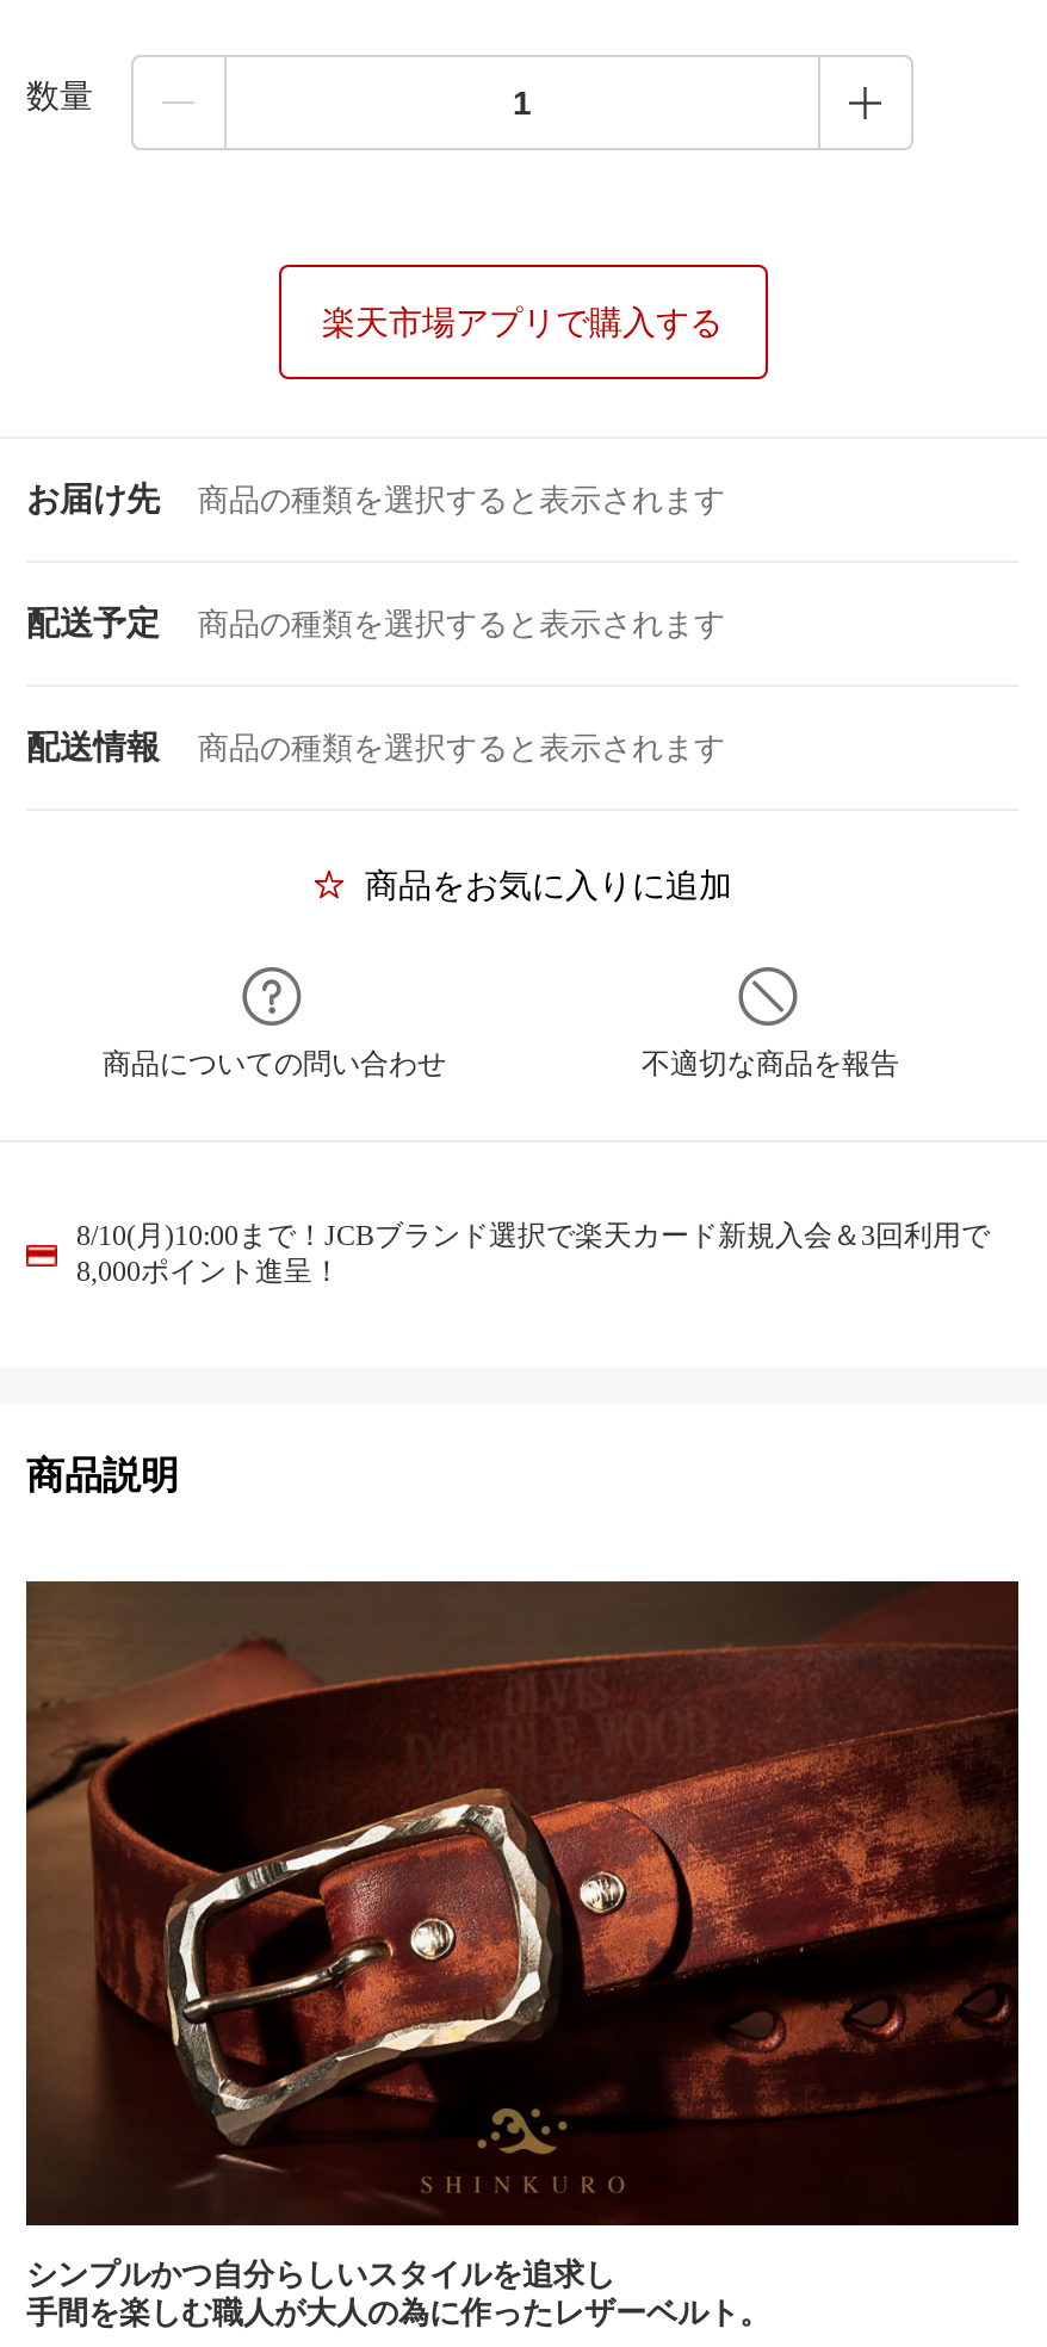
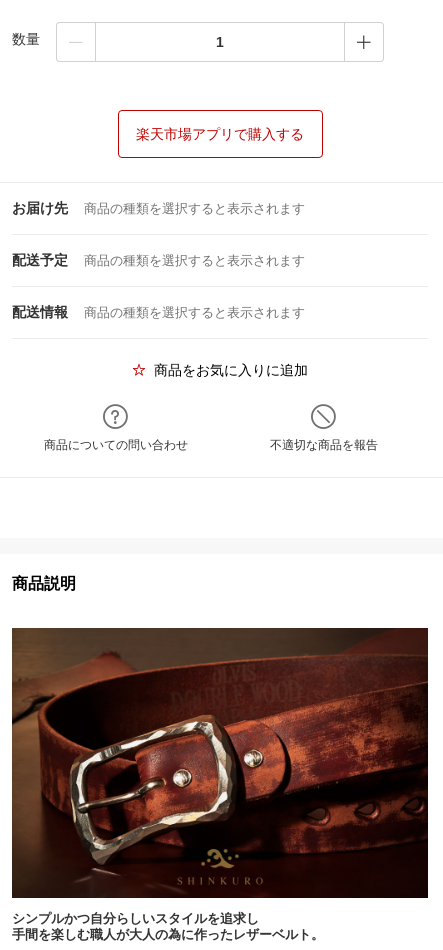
- 8/10(月)10:00まで！JCBブランド選択で楽天カード新規入会＆3回利用で
- 8,000ポイント進呈！
